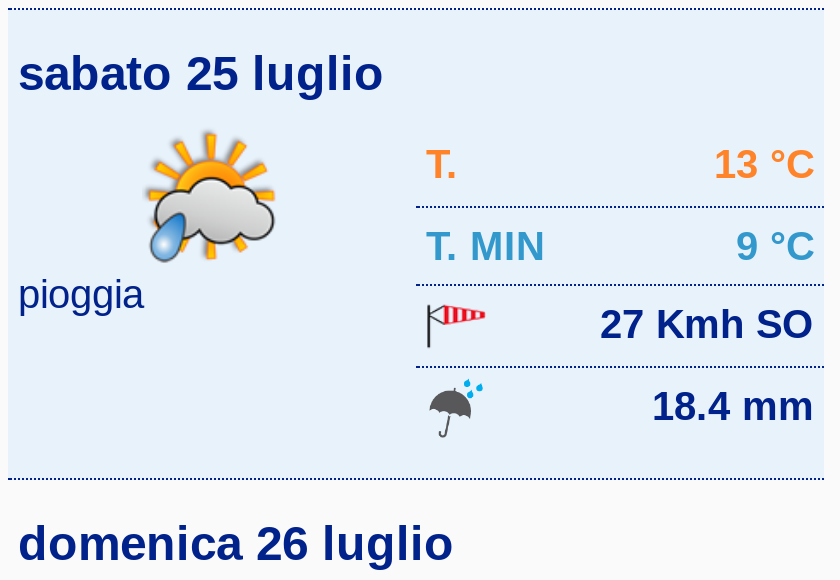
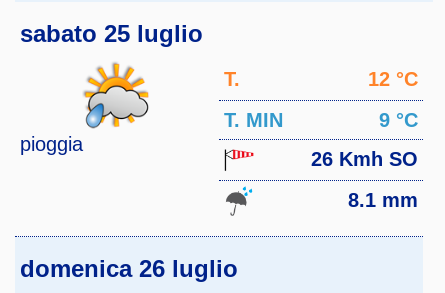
- 13 °C
+ 12 °C

- 27 Kmh SO
+ 26 Kmh SO

- 18.4 mm
+ 8.1 mm
